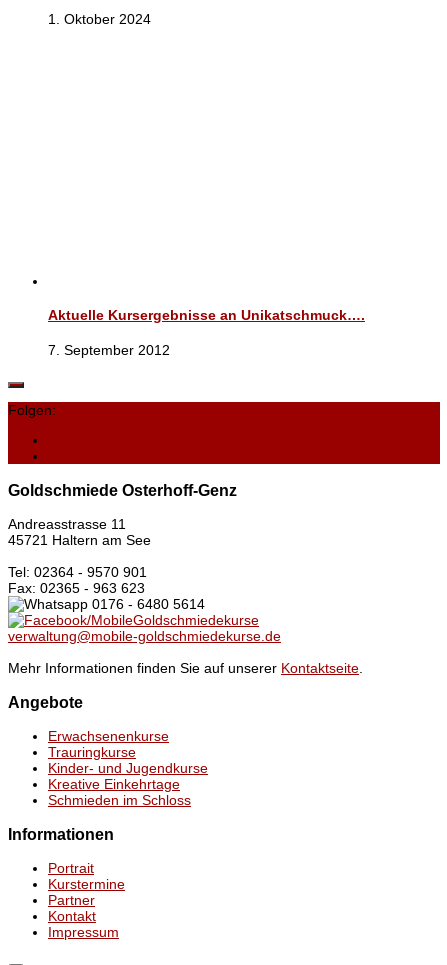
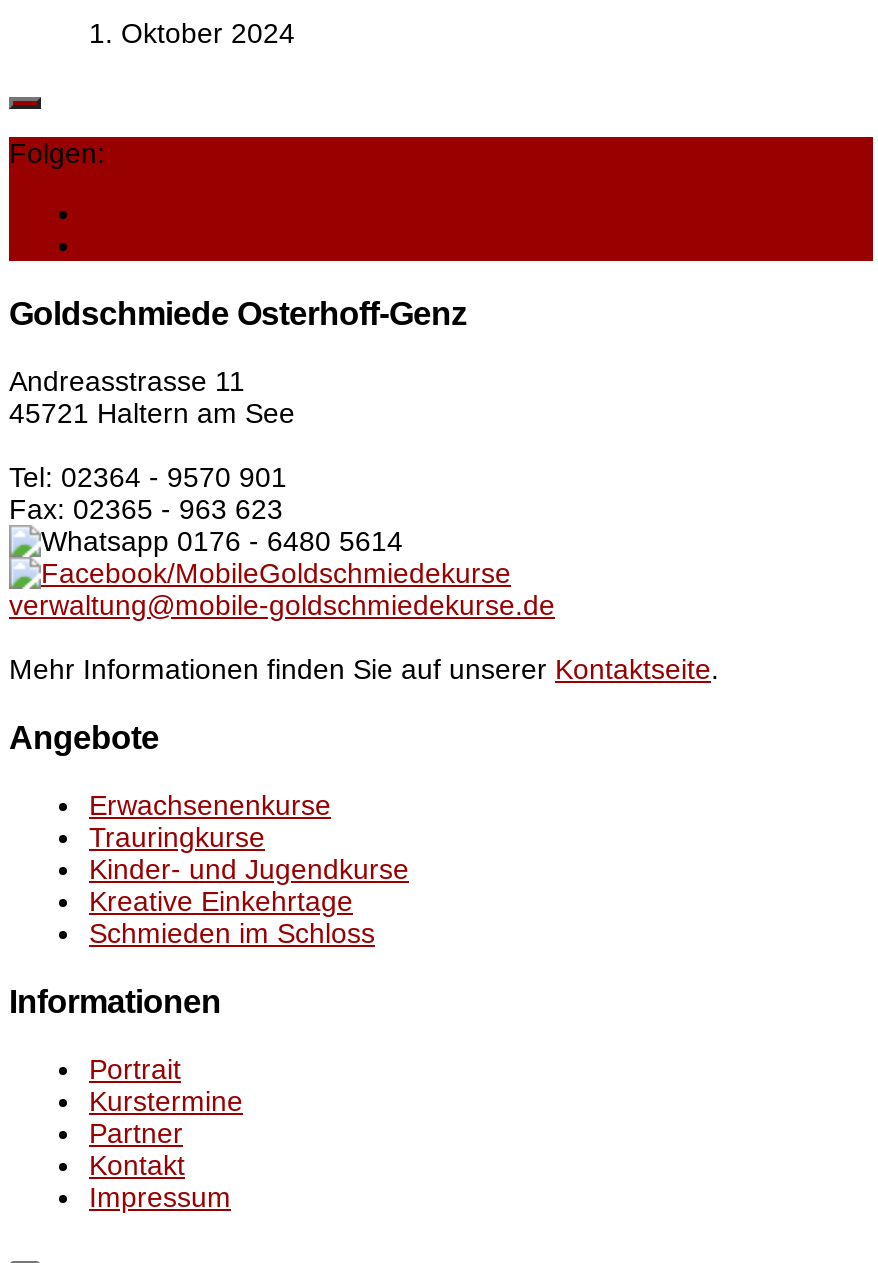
- Aktuelle Kursergebnisse an Unikatschmuck….
- 7. September 2012
